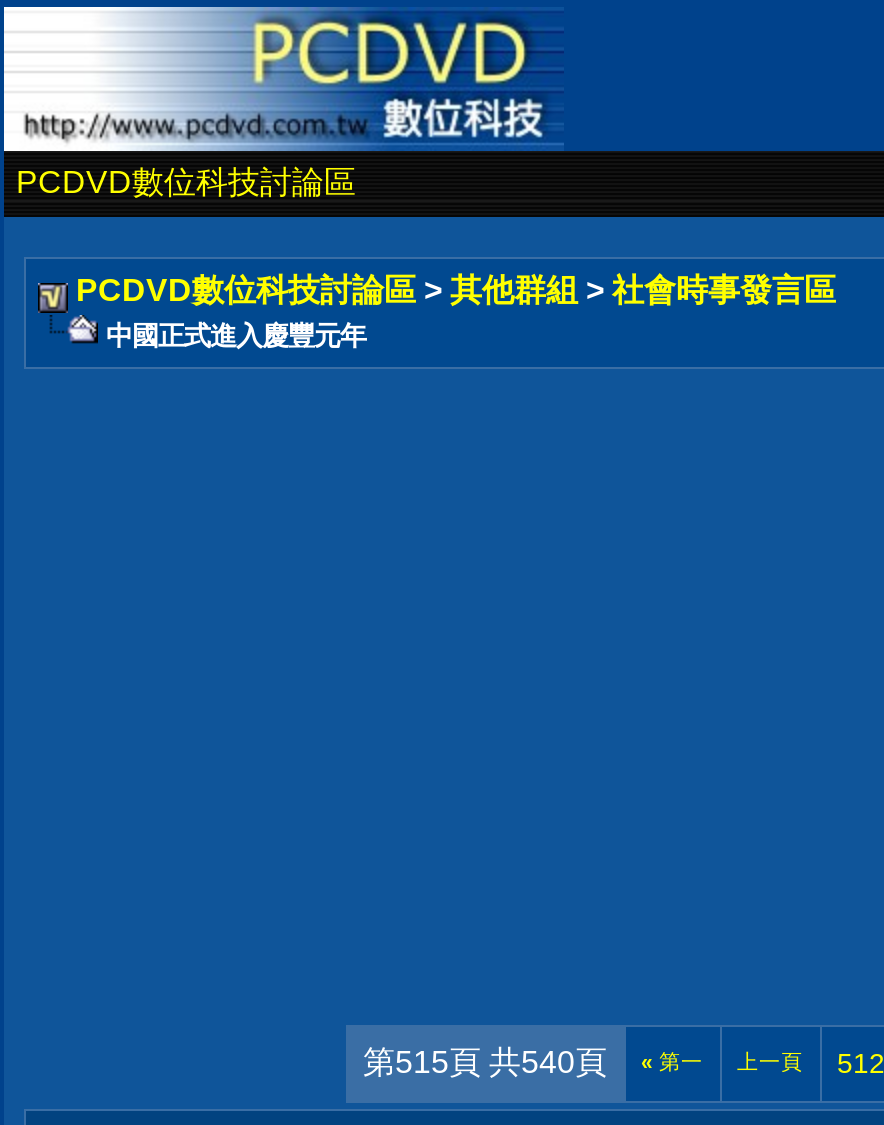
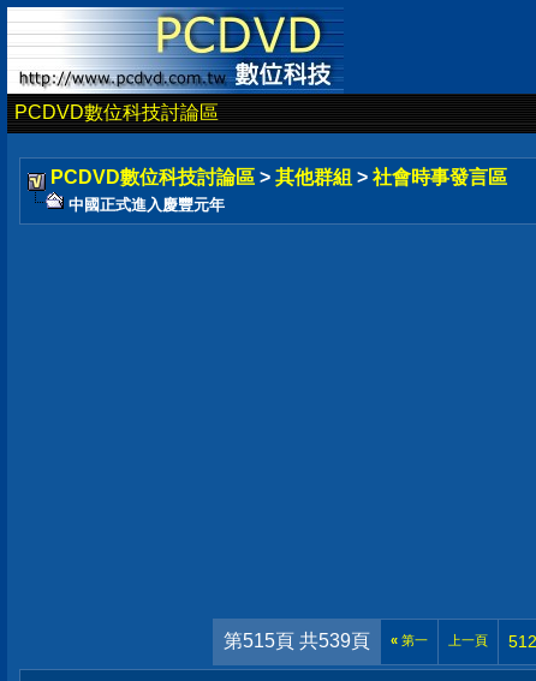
- 第515頁 共540頁 «第一 上一頁 512
+ 第515頁 共539頁 «第一 上一頁 512
